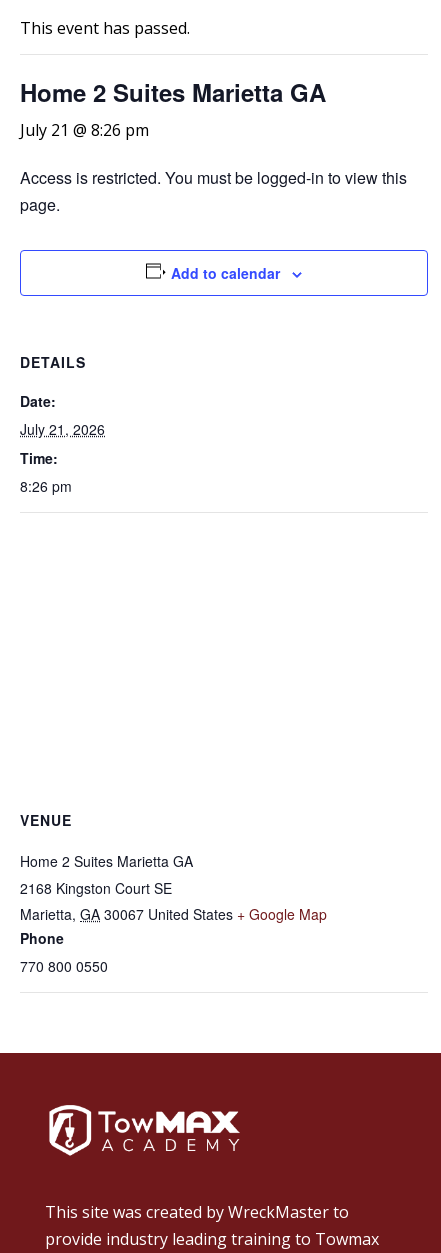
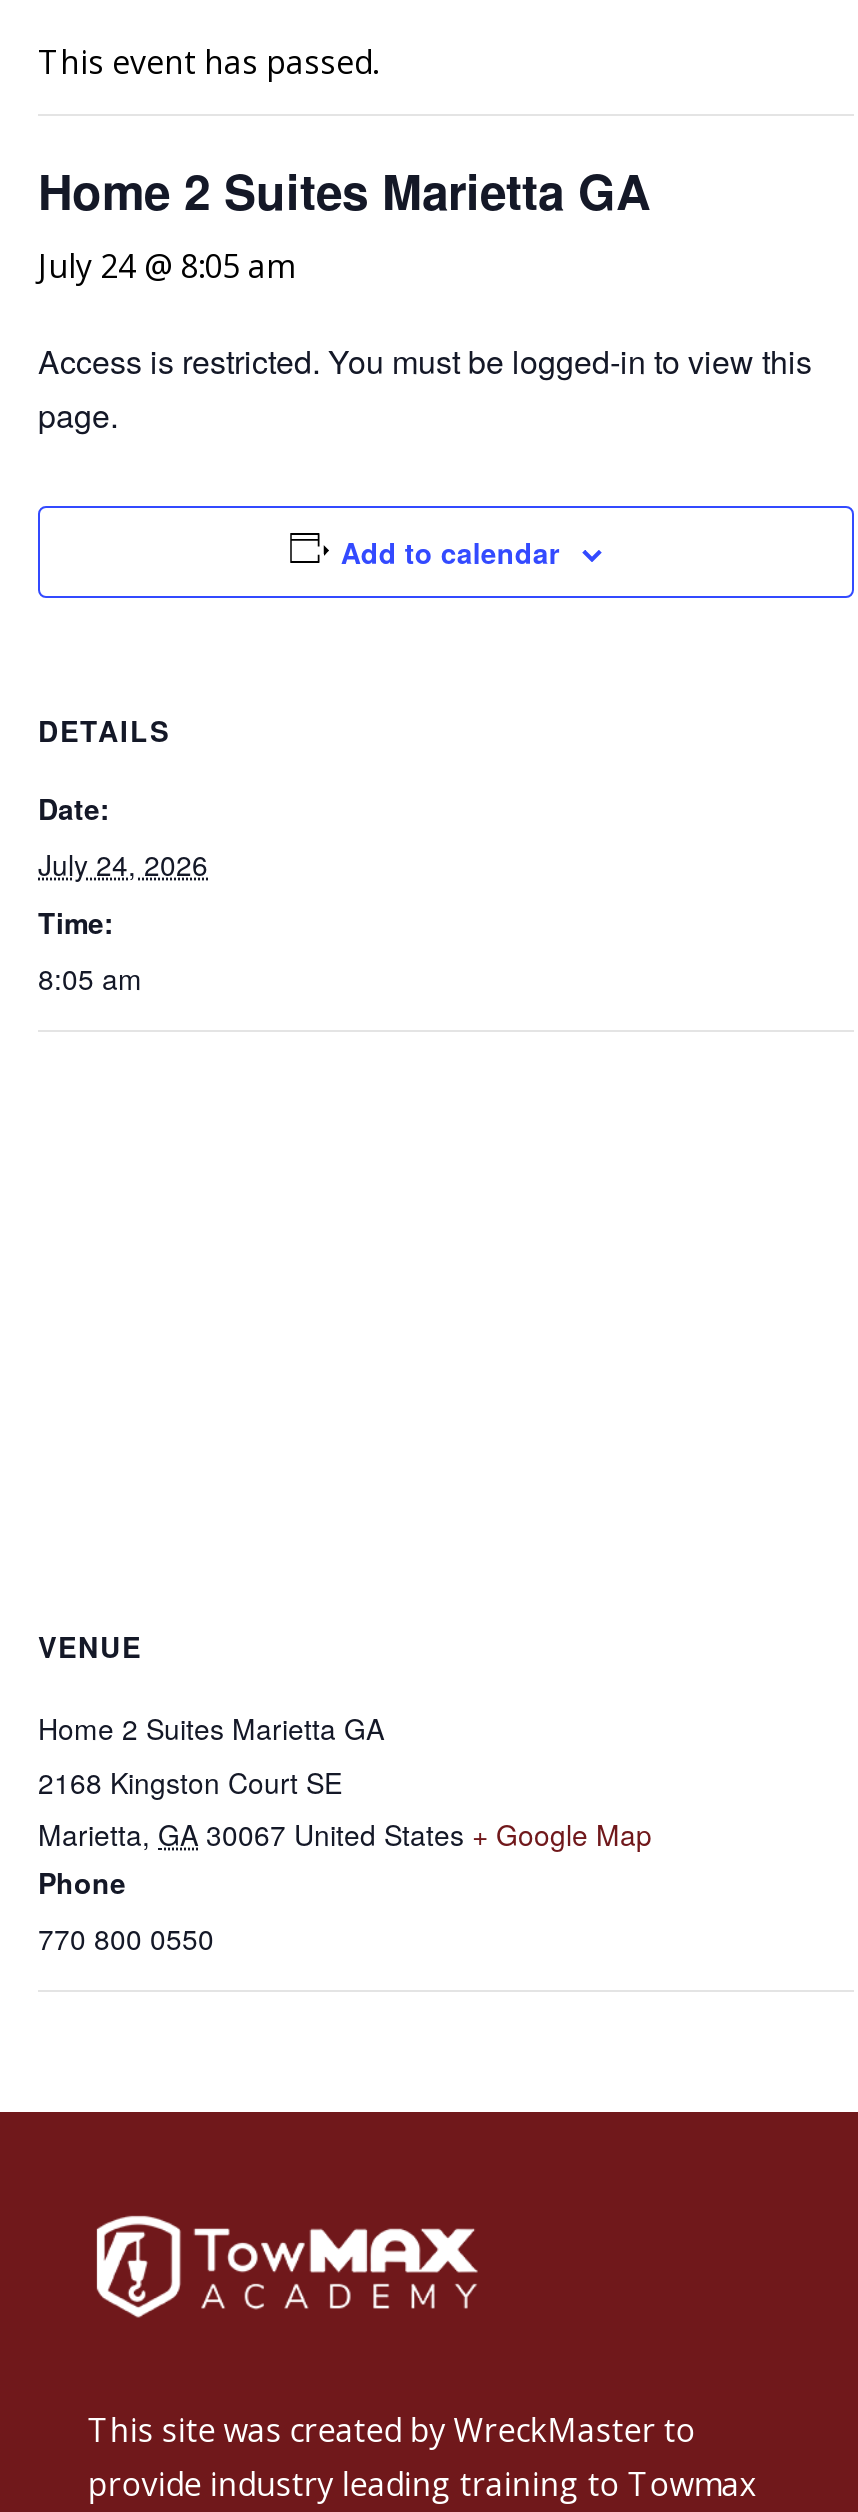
- July 21 @ 8:26 pm
+ July 24 @ 8:05 am

- July 21, 2026
+ July 24, 2026

- 8:26 pm
+ 8:05 am
